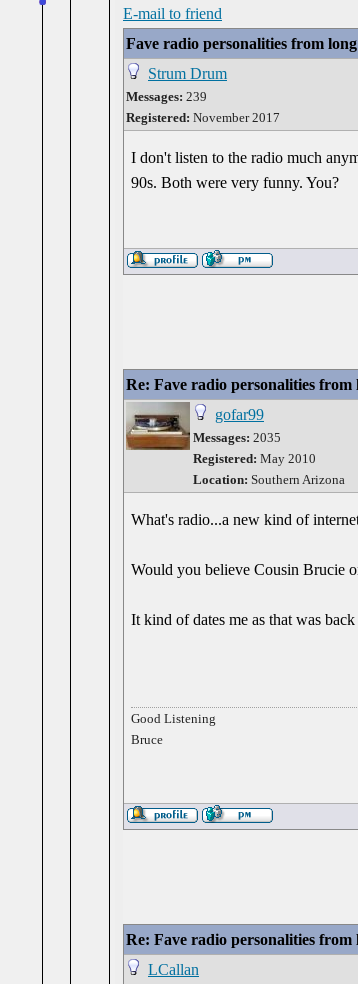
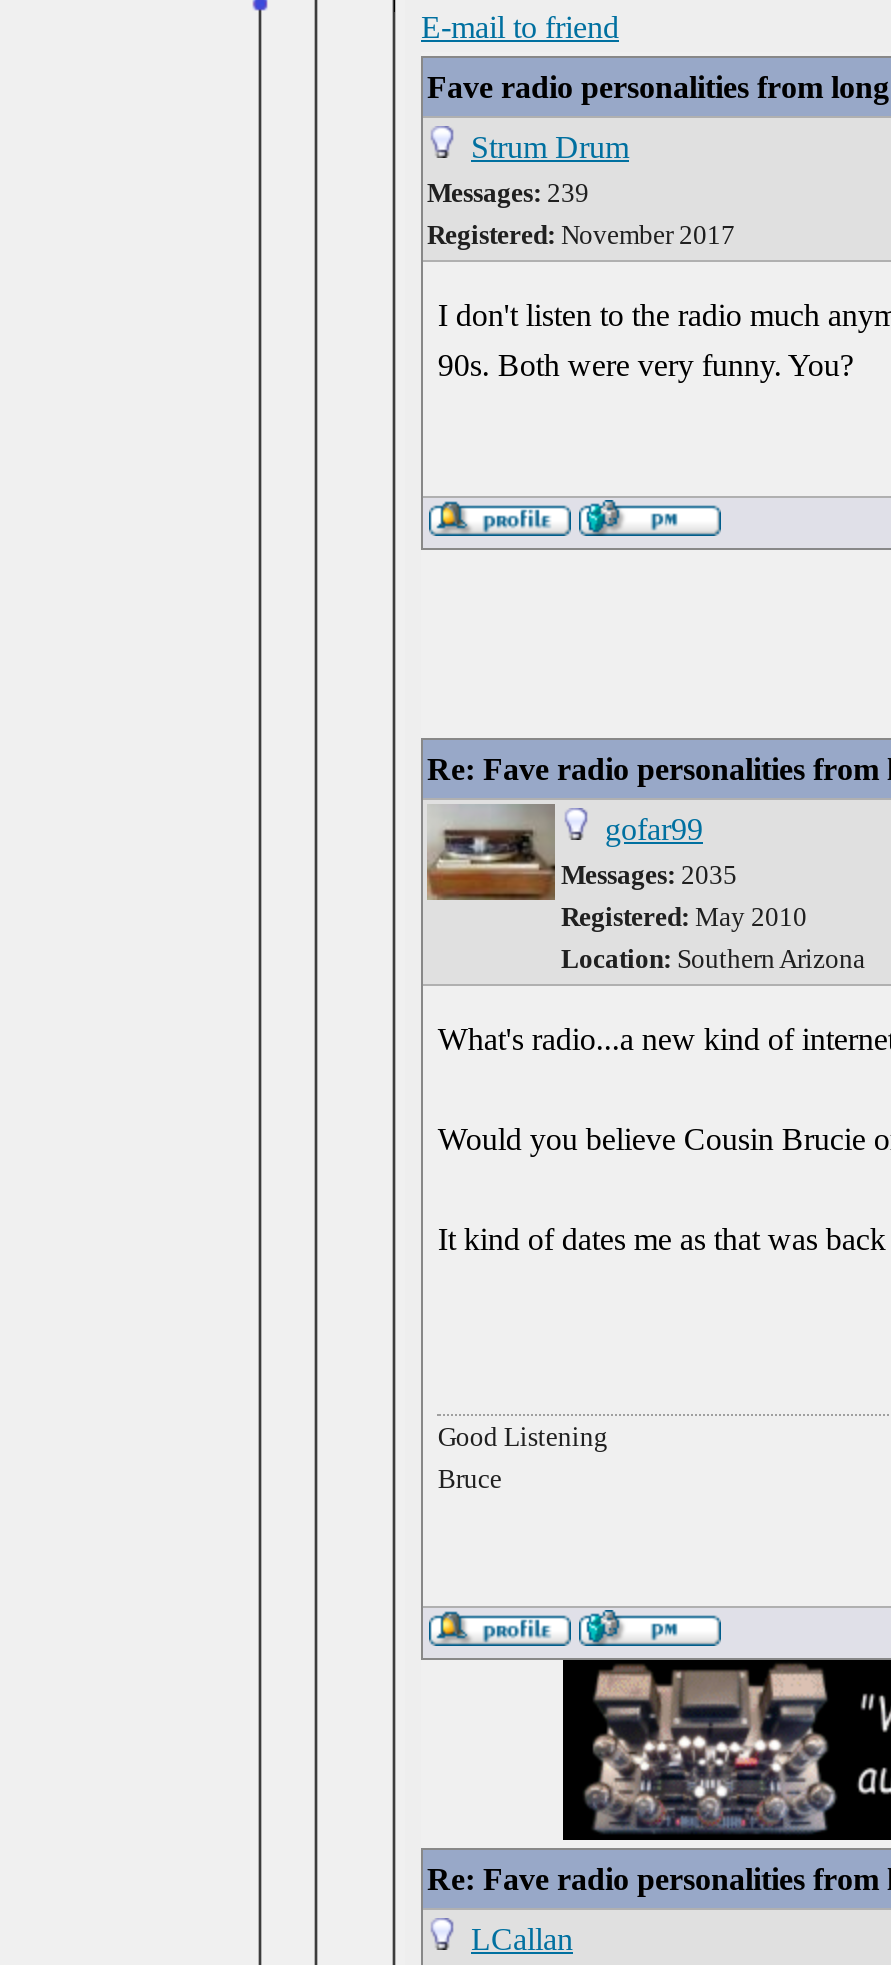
+ [image]
